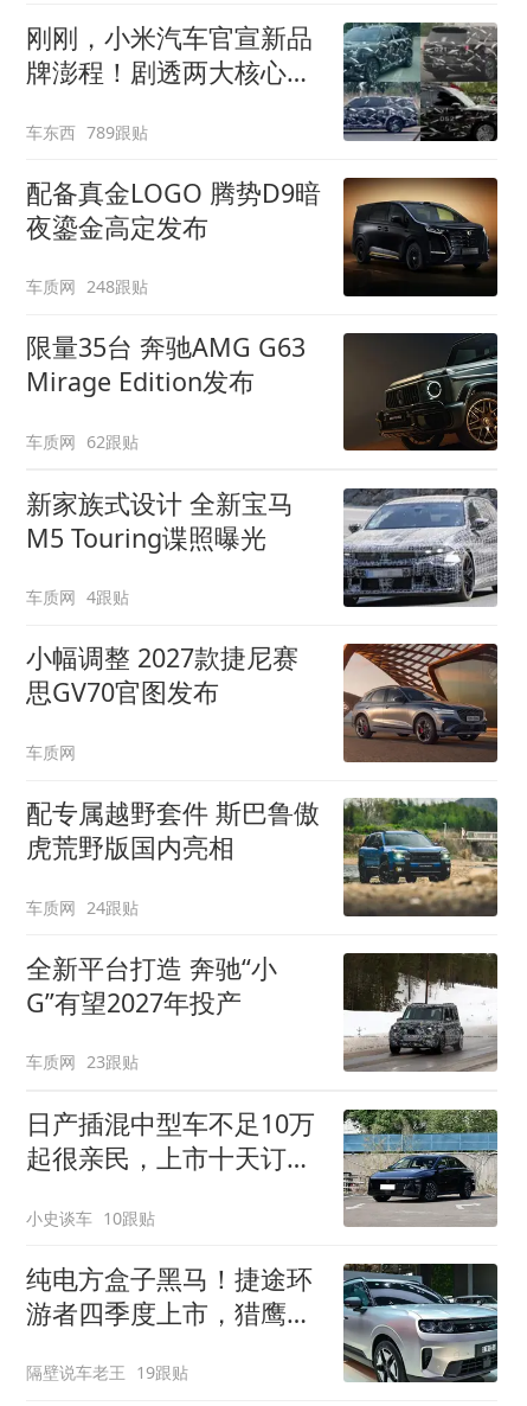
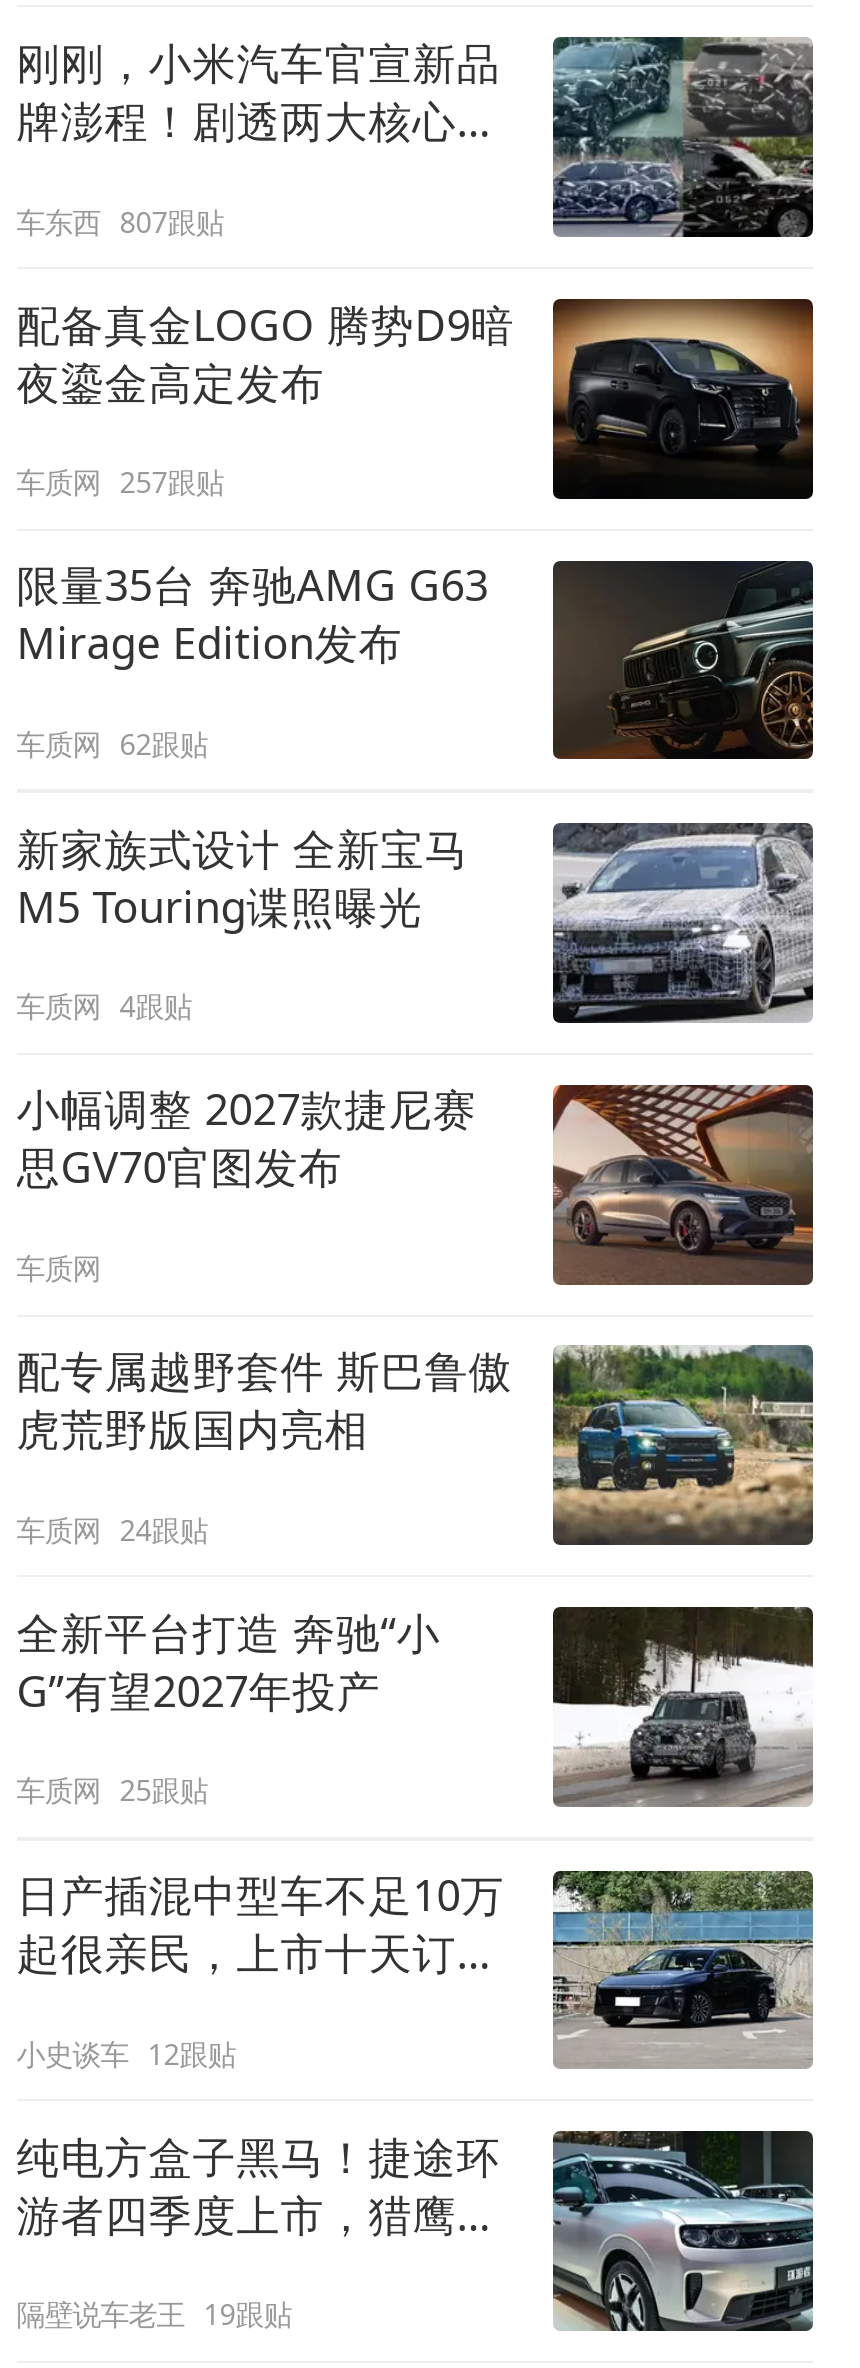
- 车东西 789跟贴
+ 车东西 807跟贴

- 车质网 248跟贴
+ 车质网 257跟贴

- 车质网 23跟贴
+ 车质网 25跟贴

- 小史谈车 10跟贴
+ 小史谈车 12跟贴
